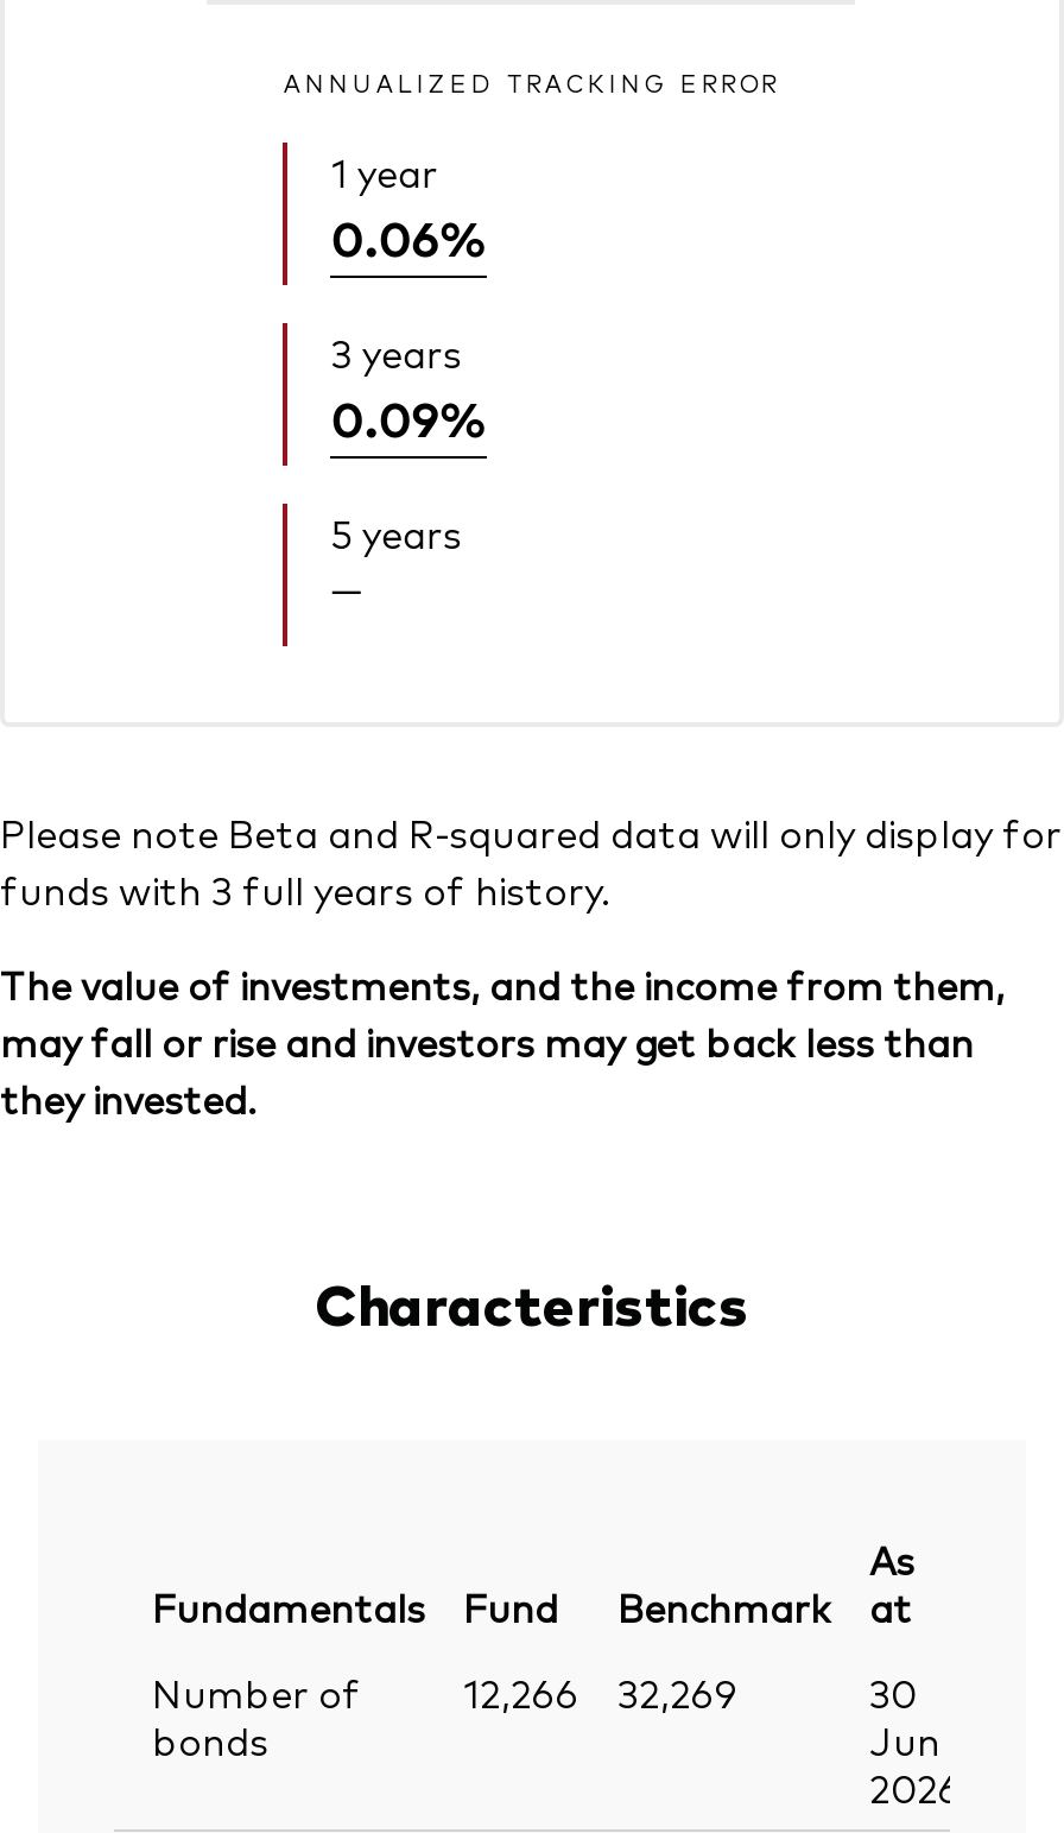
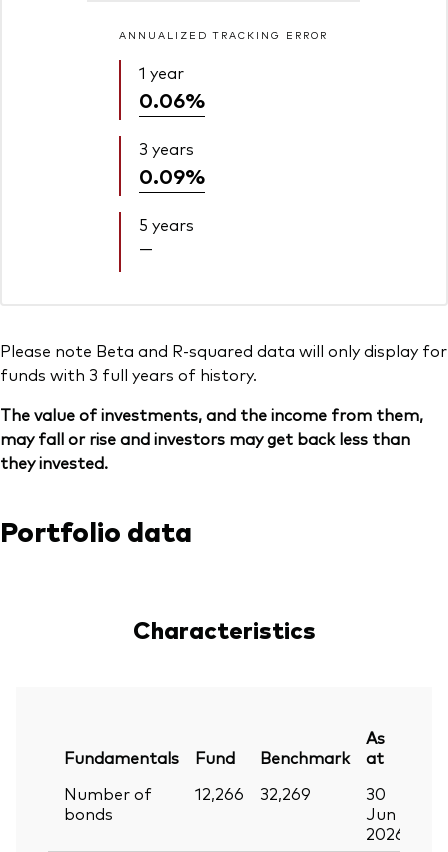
+ Portfolio data
